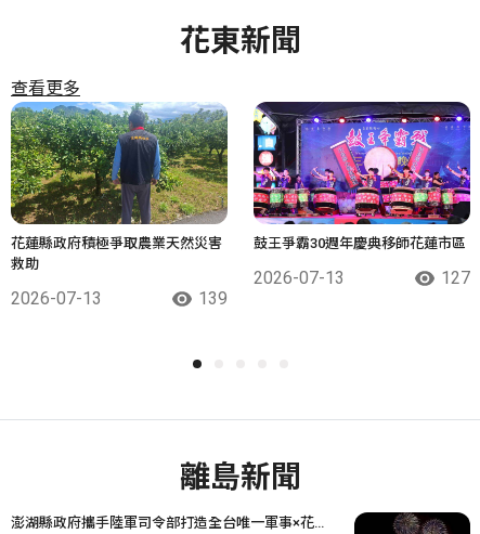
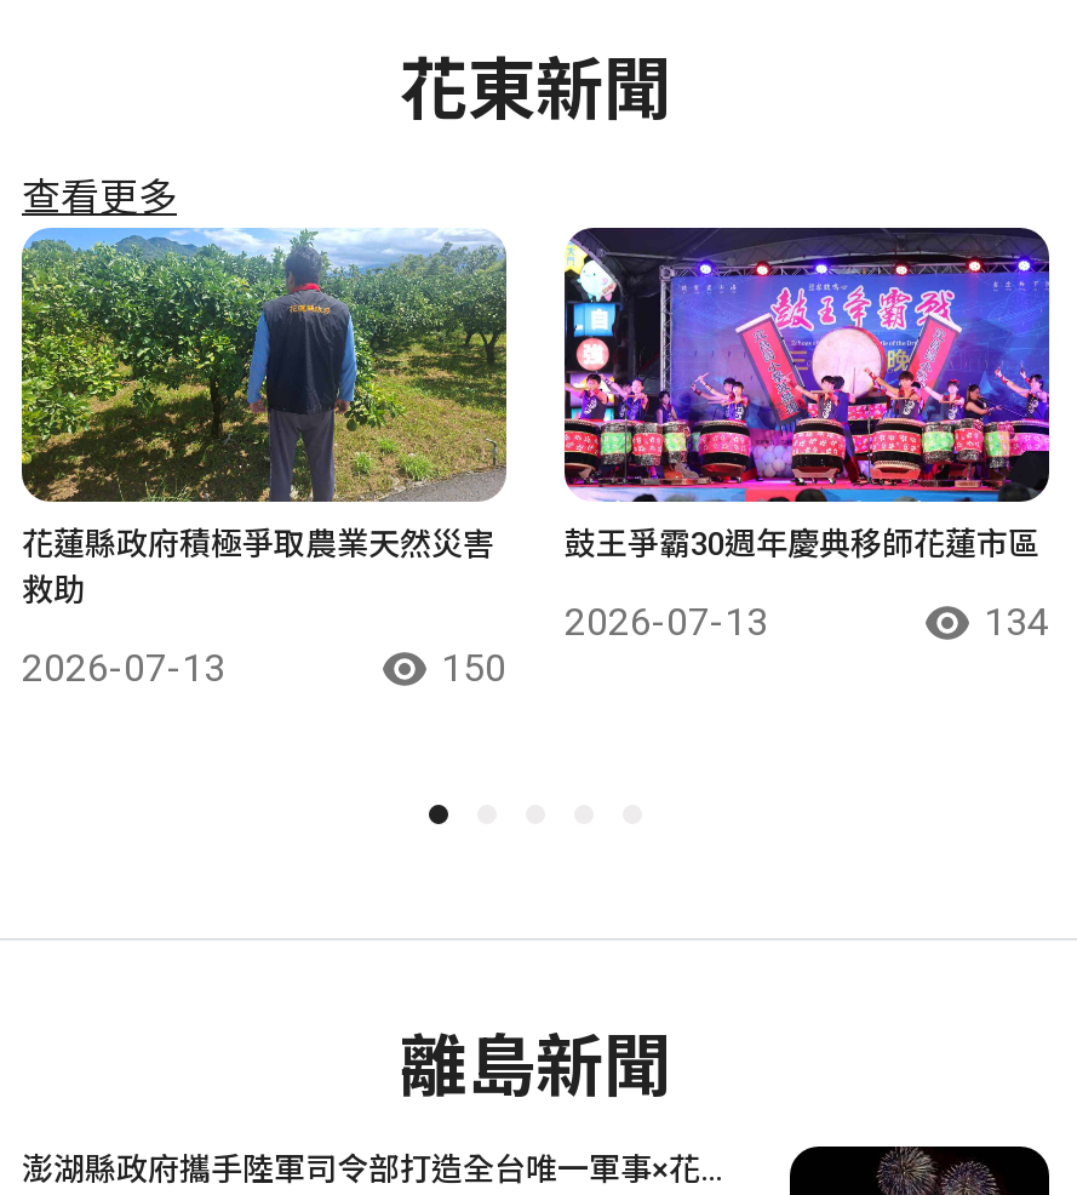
- 127
+ 134

- 139
+ 150
